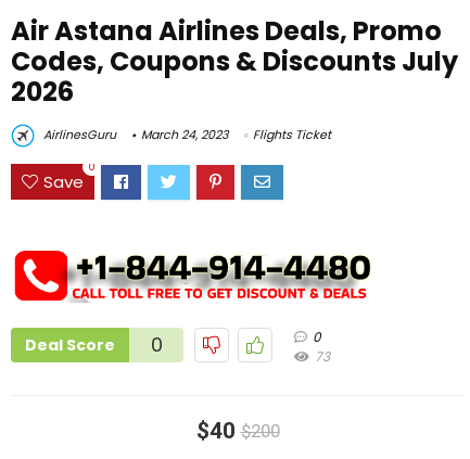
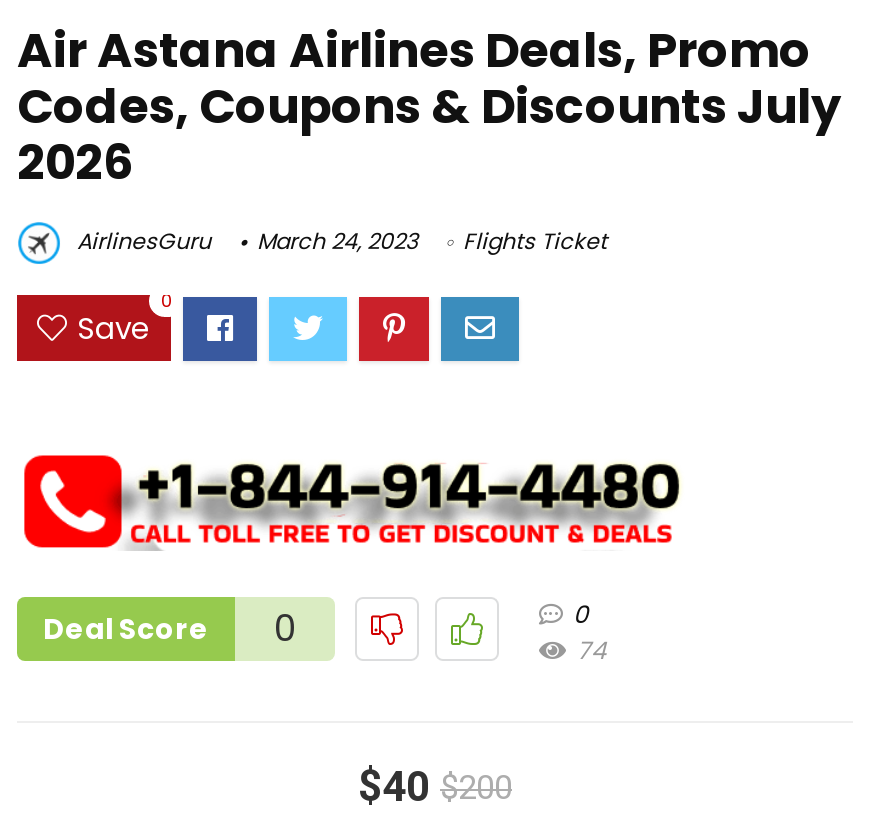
- 73
+ 74
